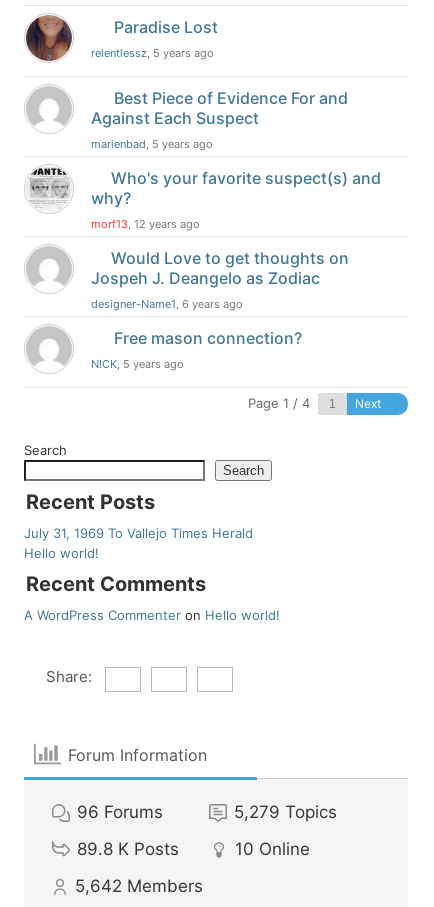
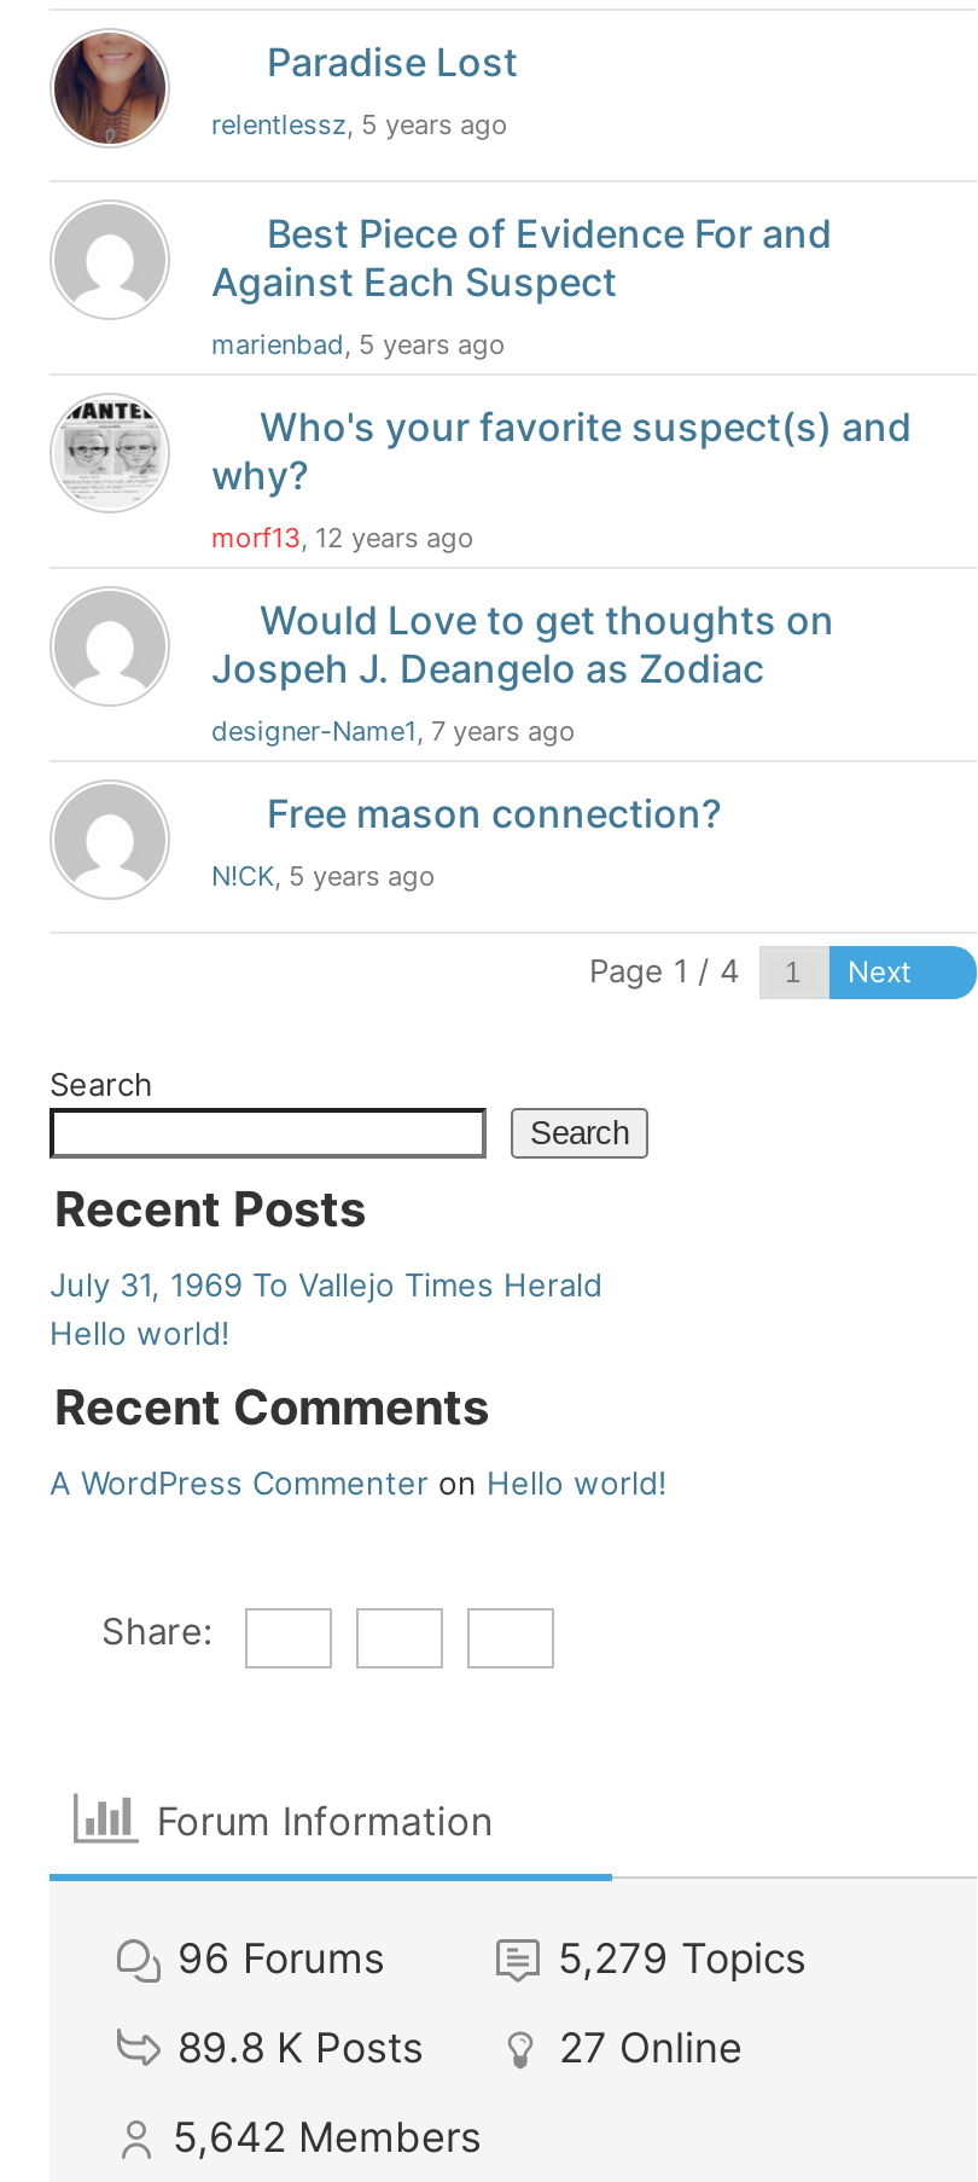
- designer-Name1, 6 years ago
+ designer-Name1, 7 years ago

- 10 Online
+ 27 Online
